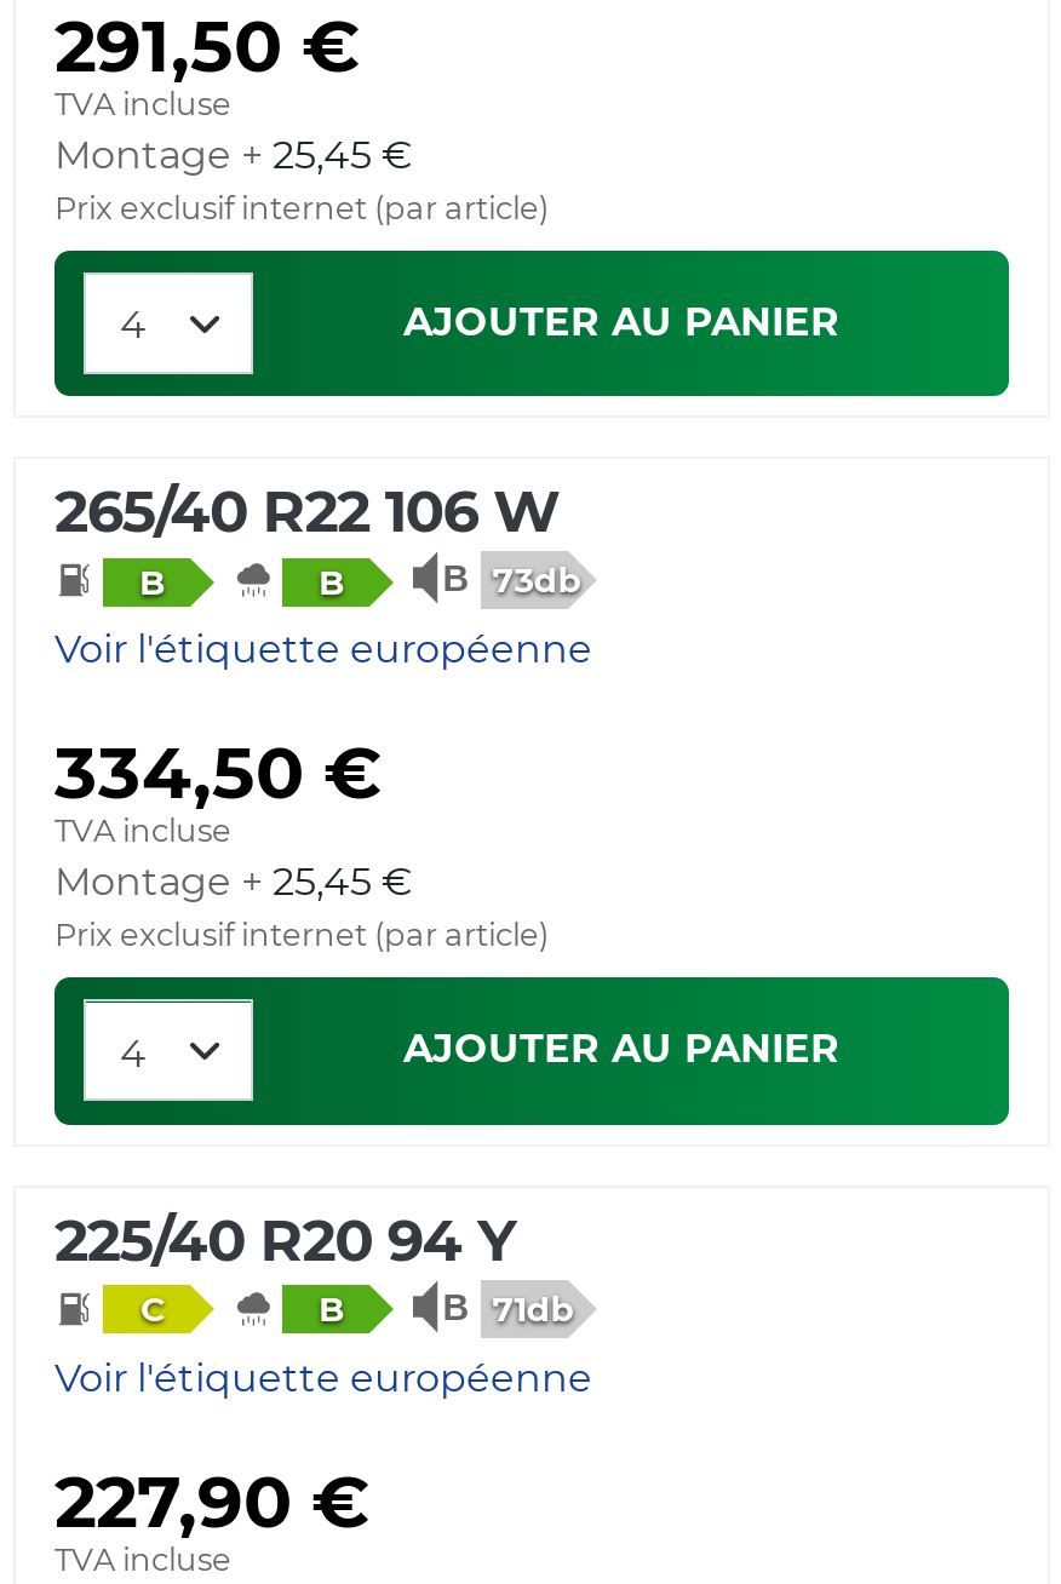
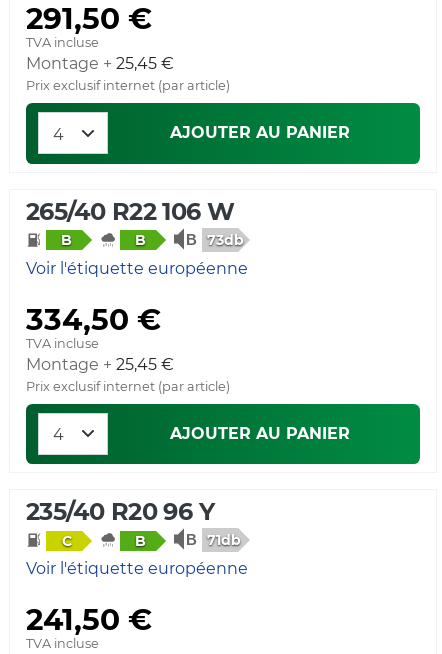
- 225/40 R20 94 Y
+ 235/40 R20 96 Y

- 227,90 €
+ 241,50 €
